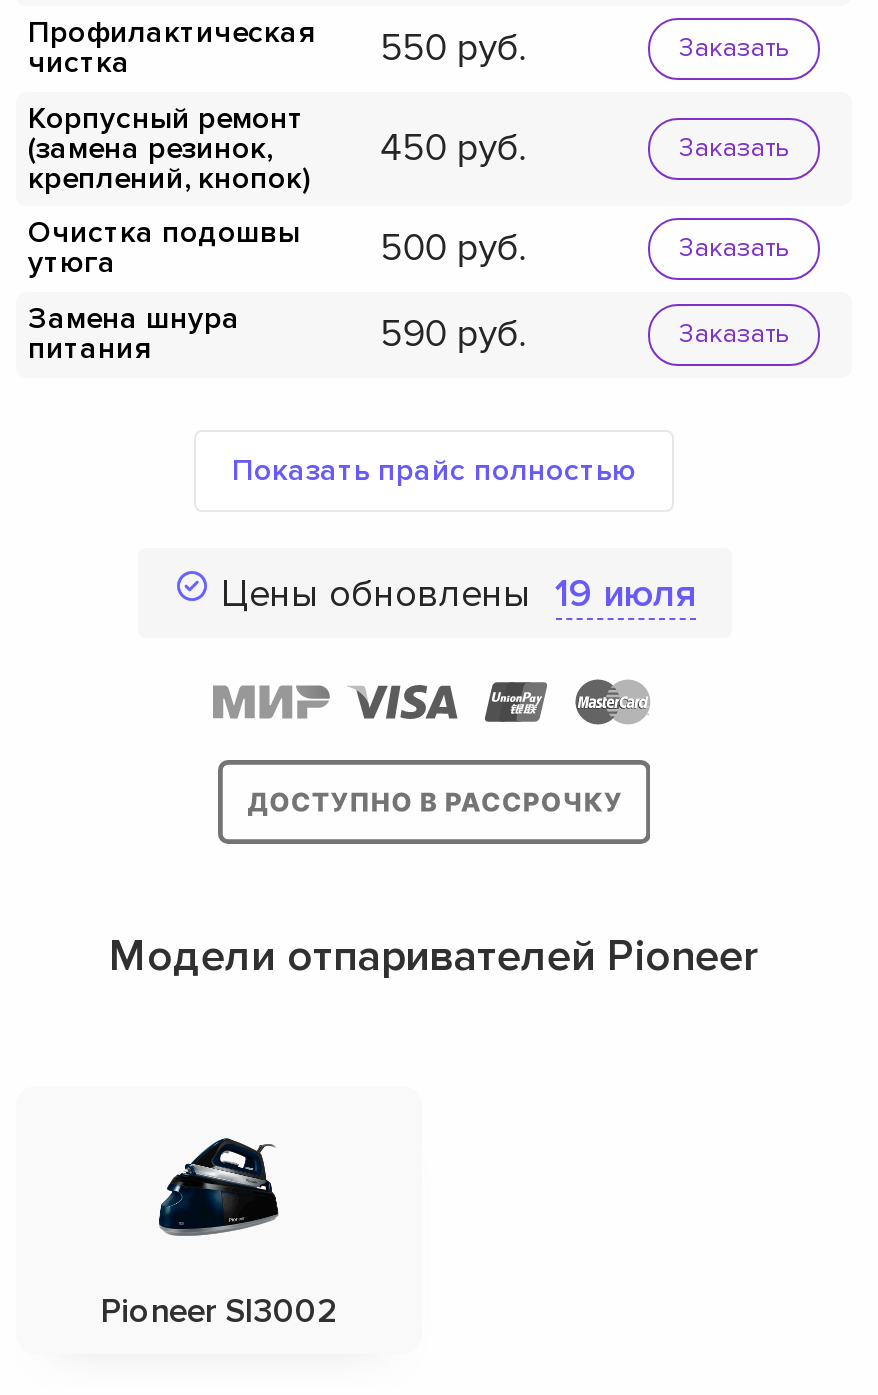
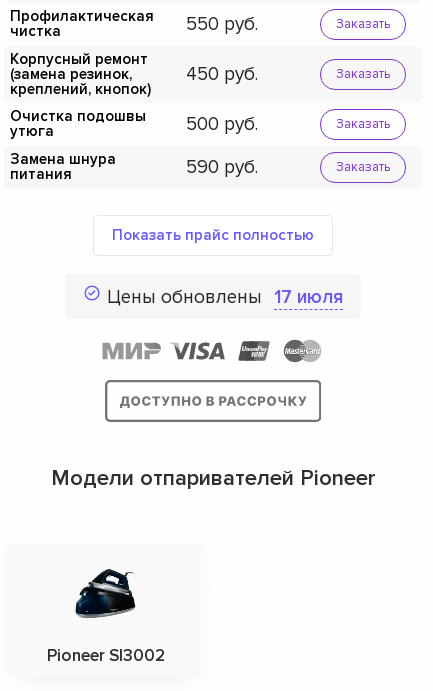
- Цены обновлены 19 июля
+ Цены обновлены 17 июля
